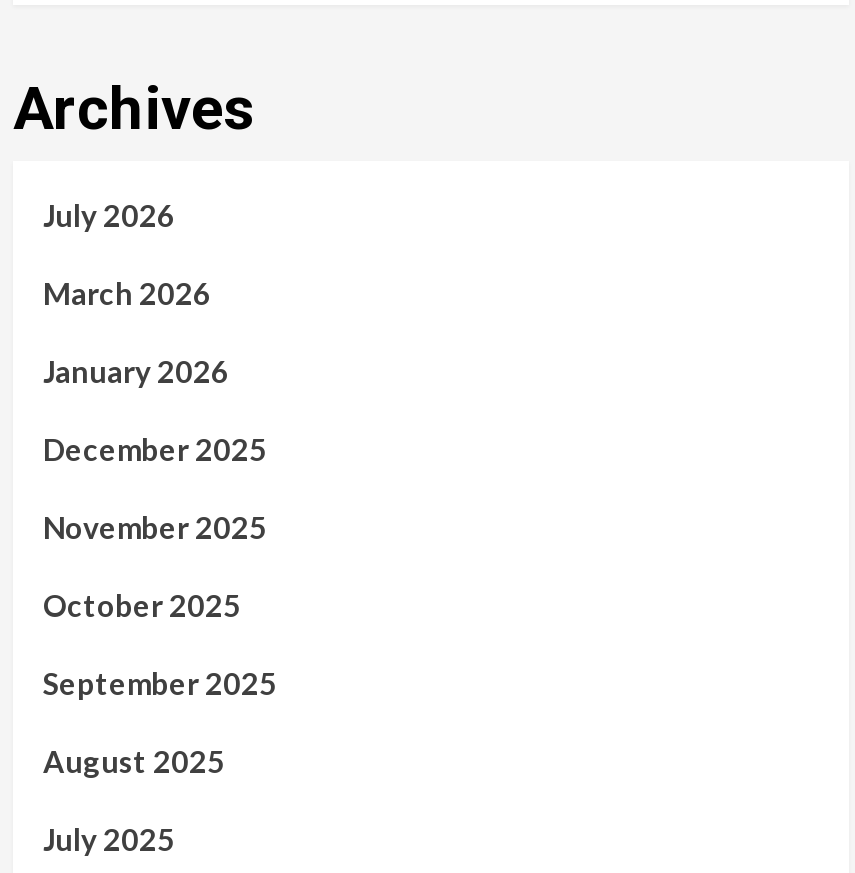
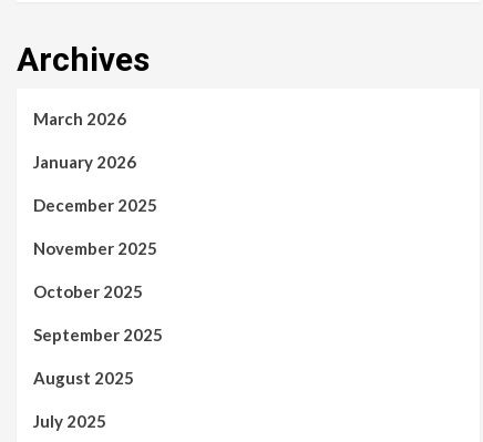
- July 2026
